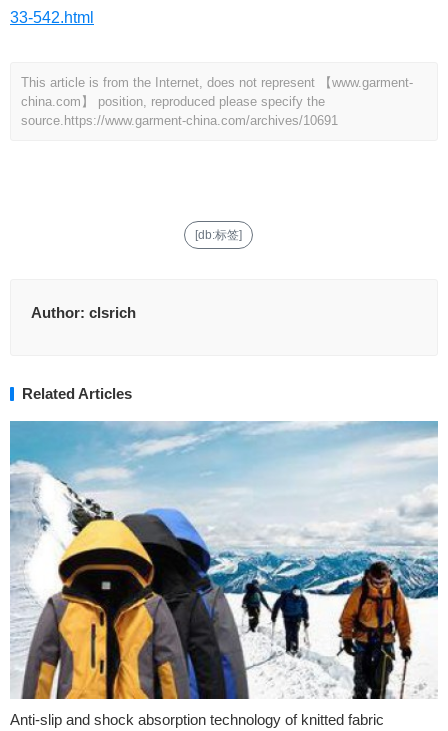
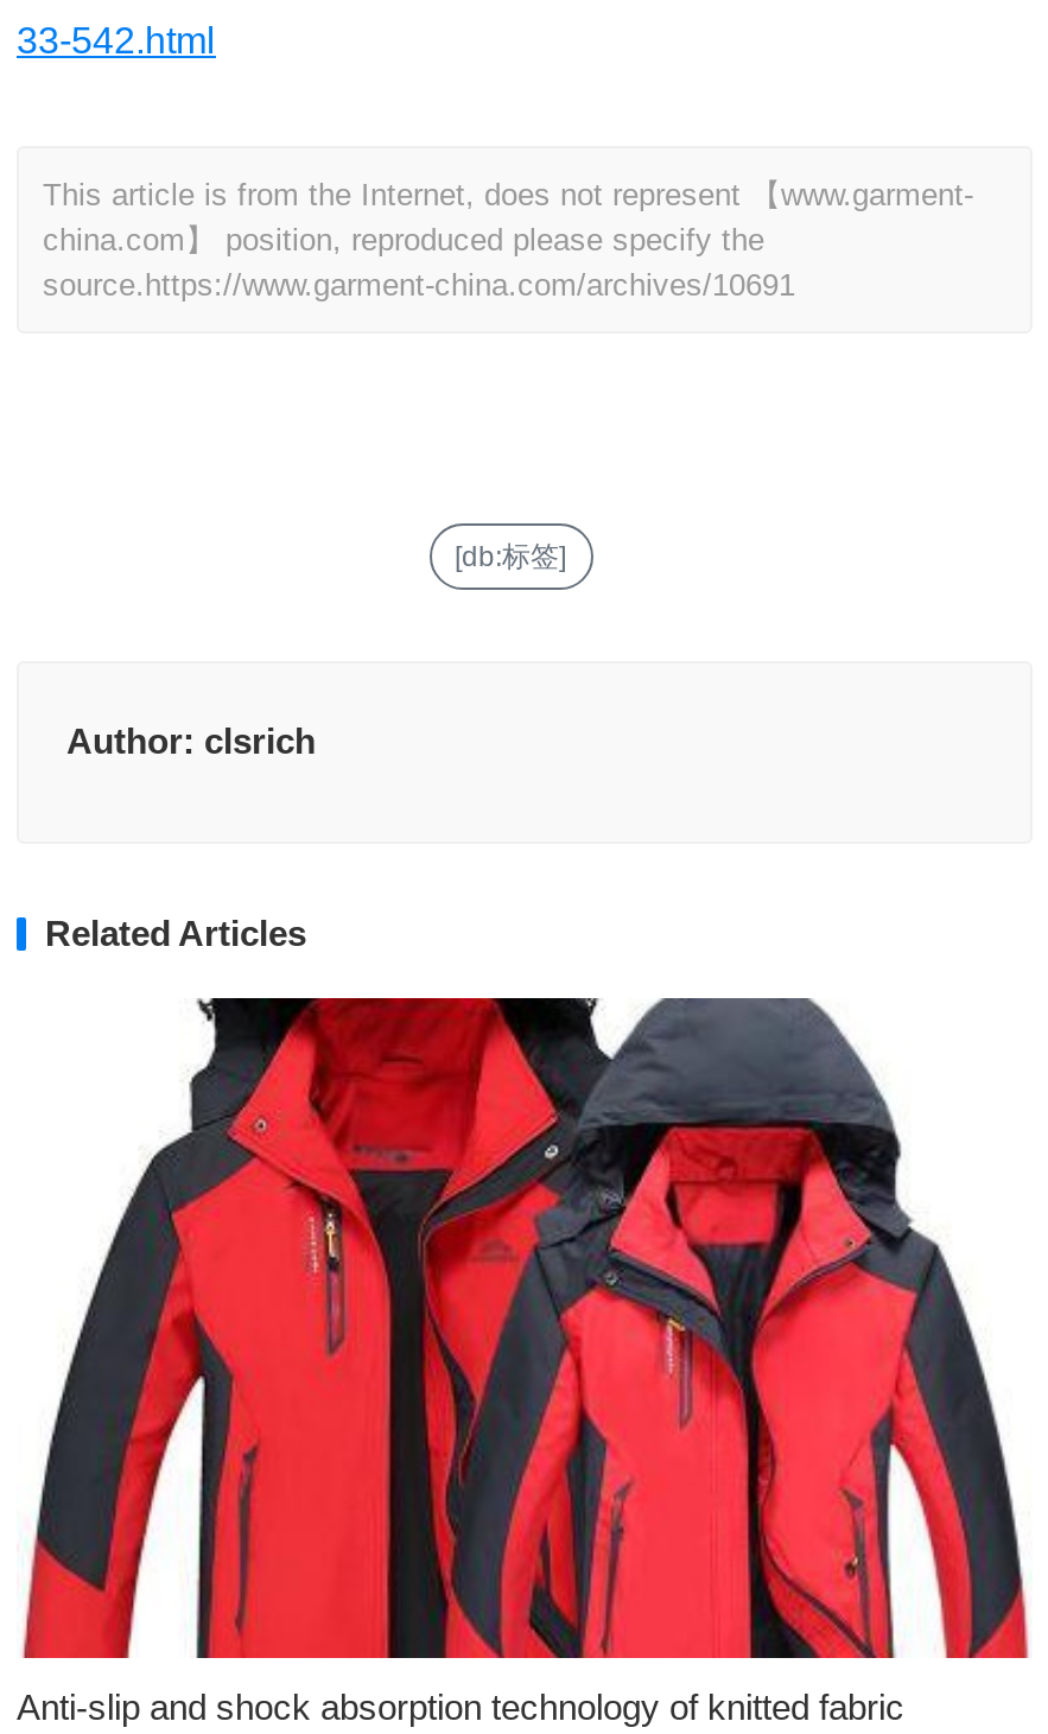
- [image]
+ [image]
